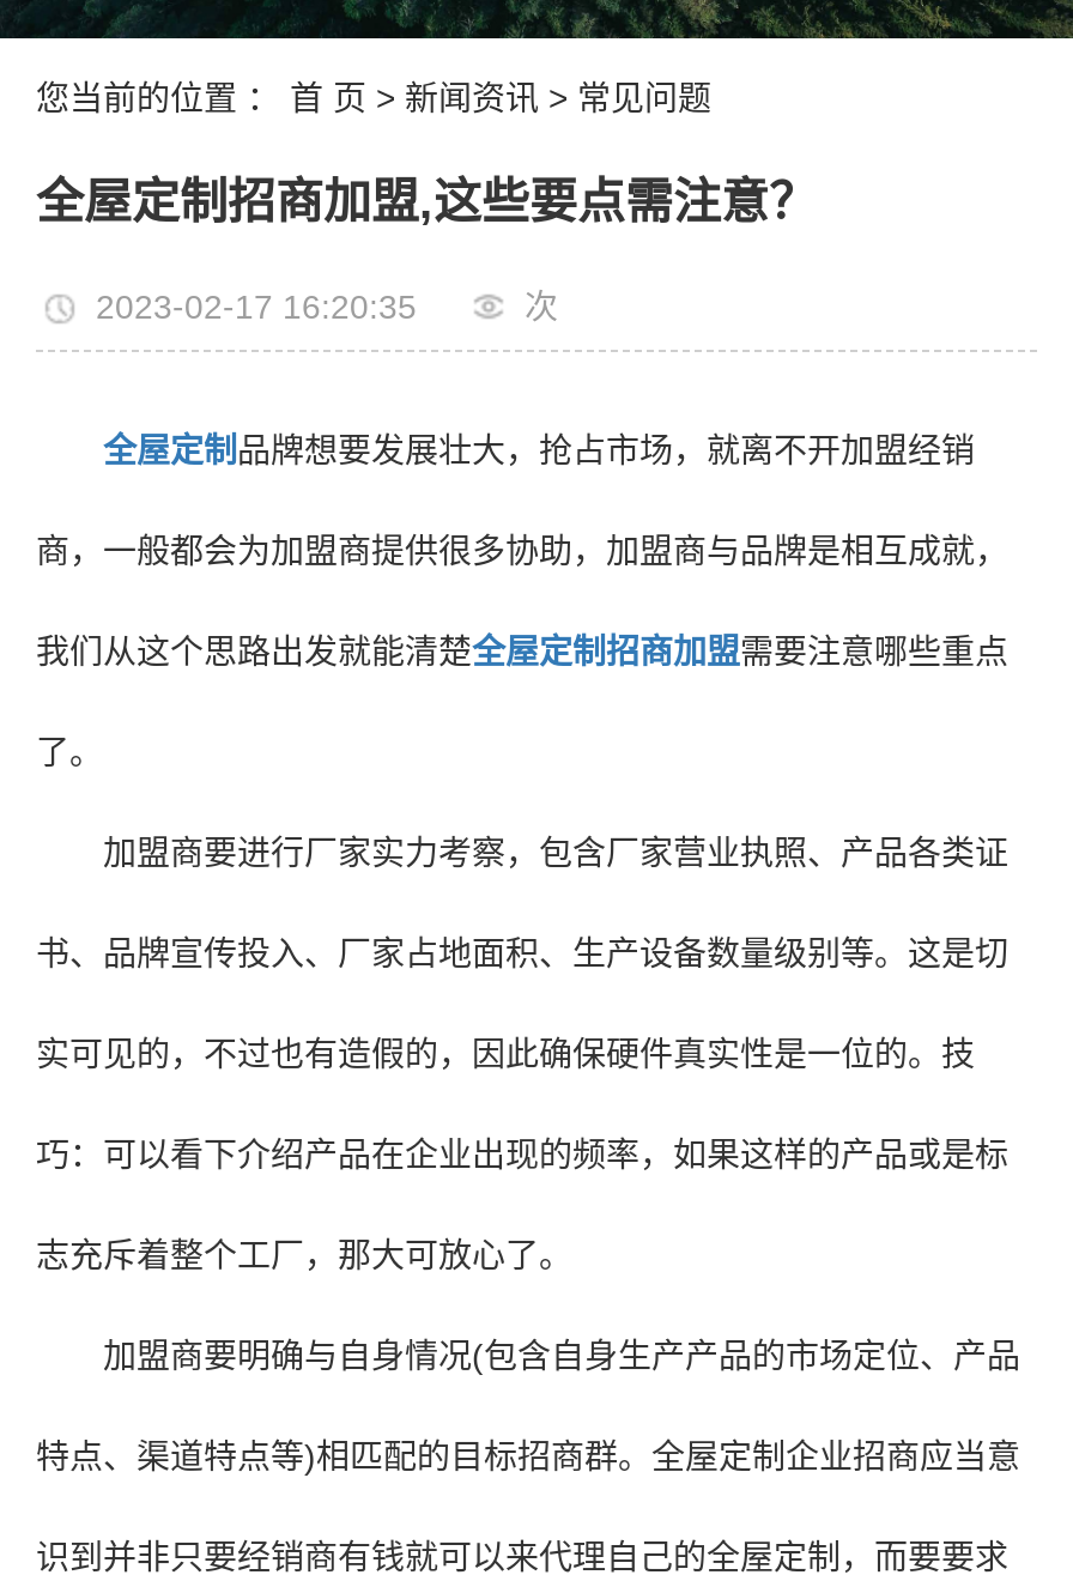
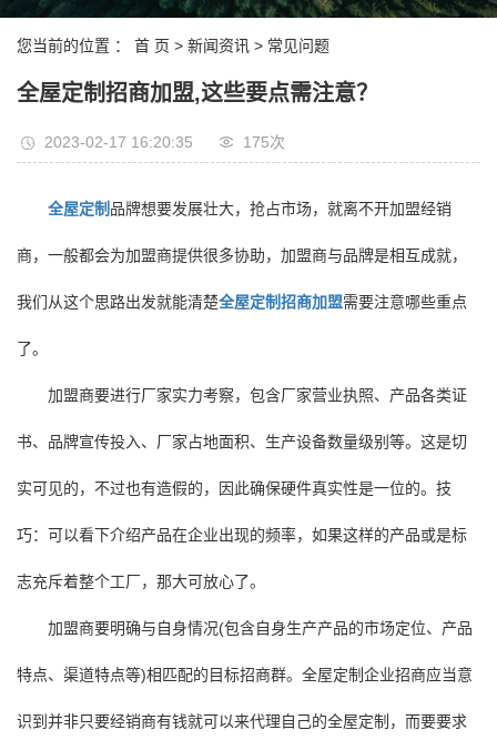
- 次
+ 175次
